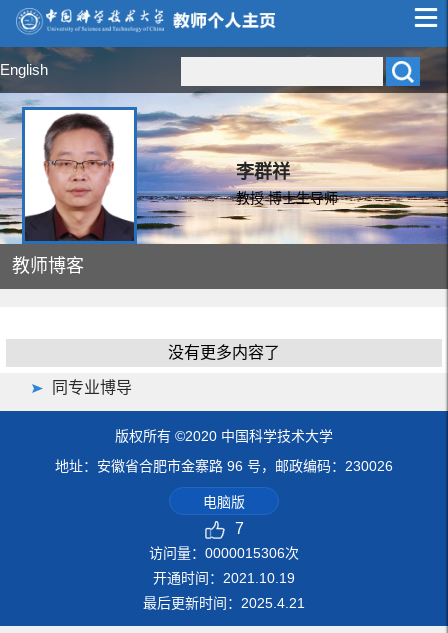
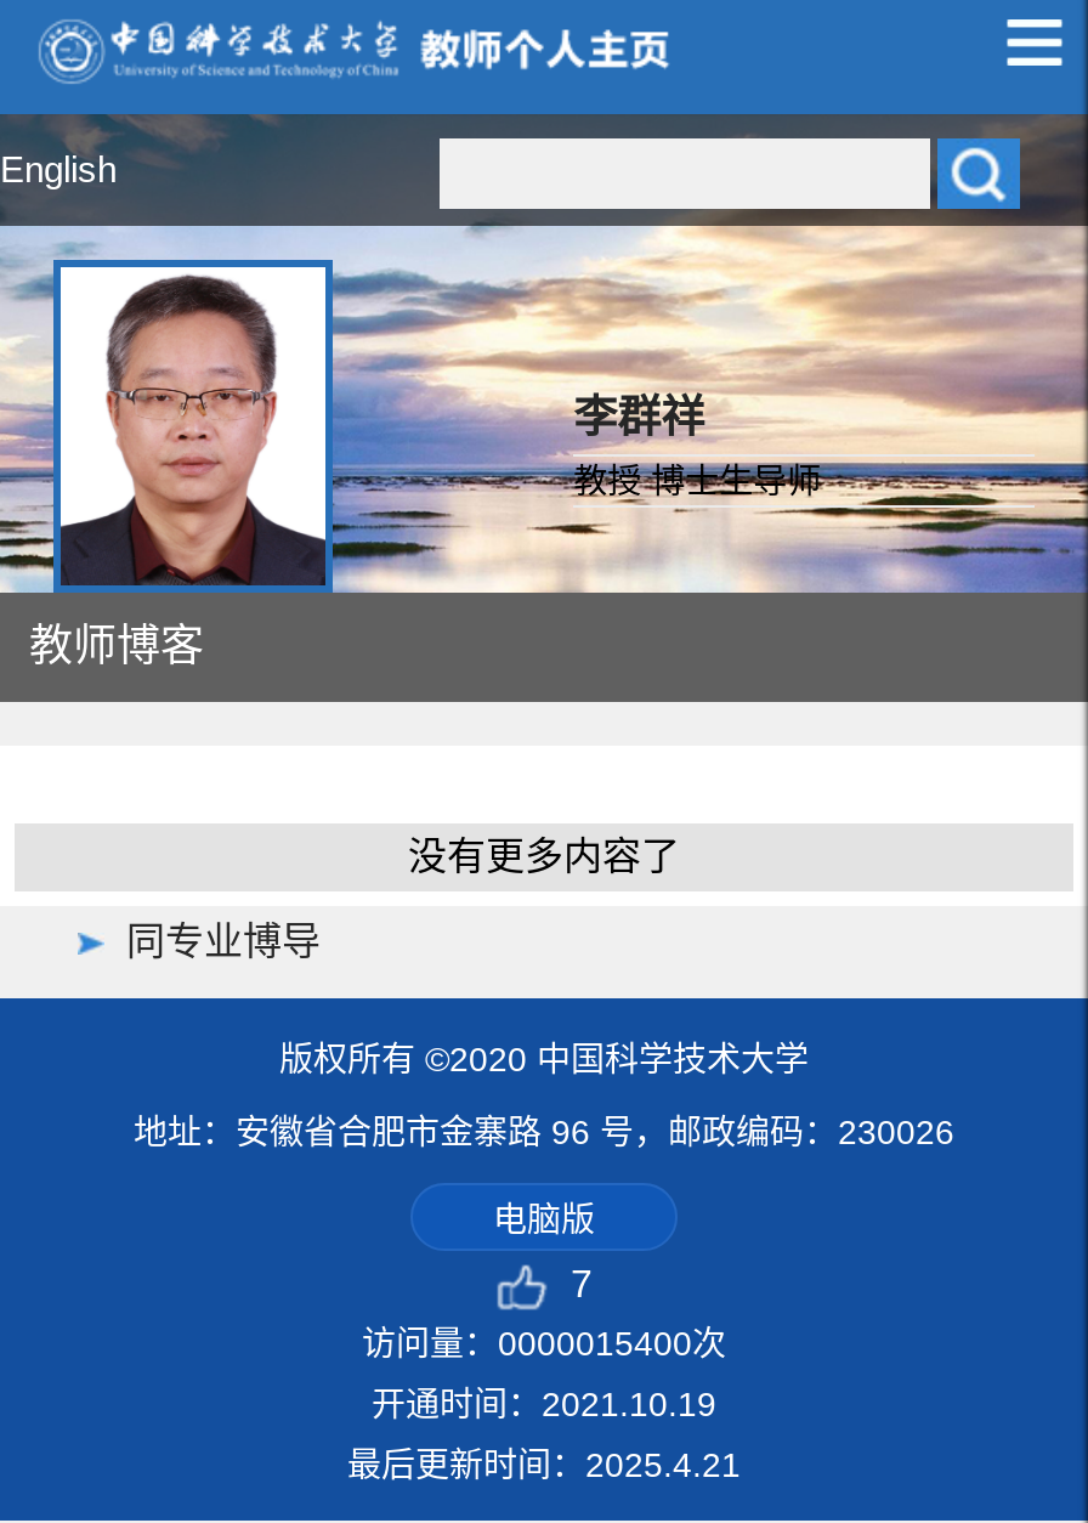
- 访问量：0000015306次
+ 访问量：0000015400次
